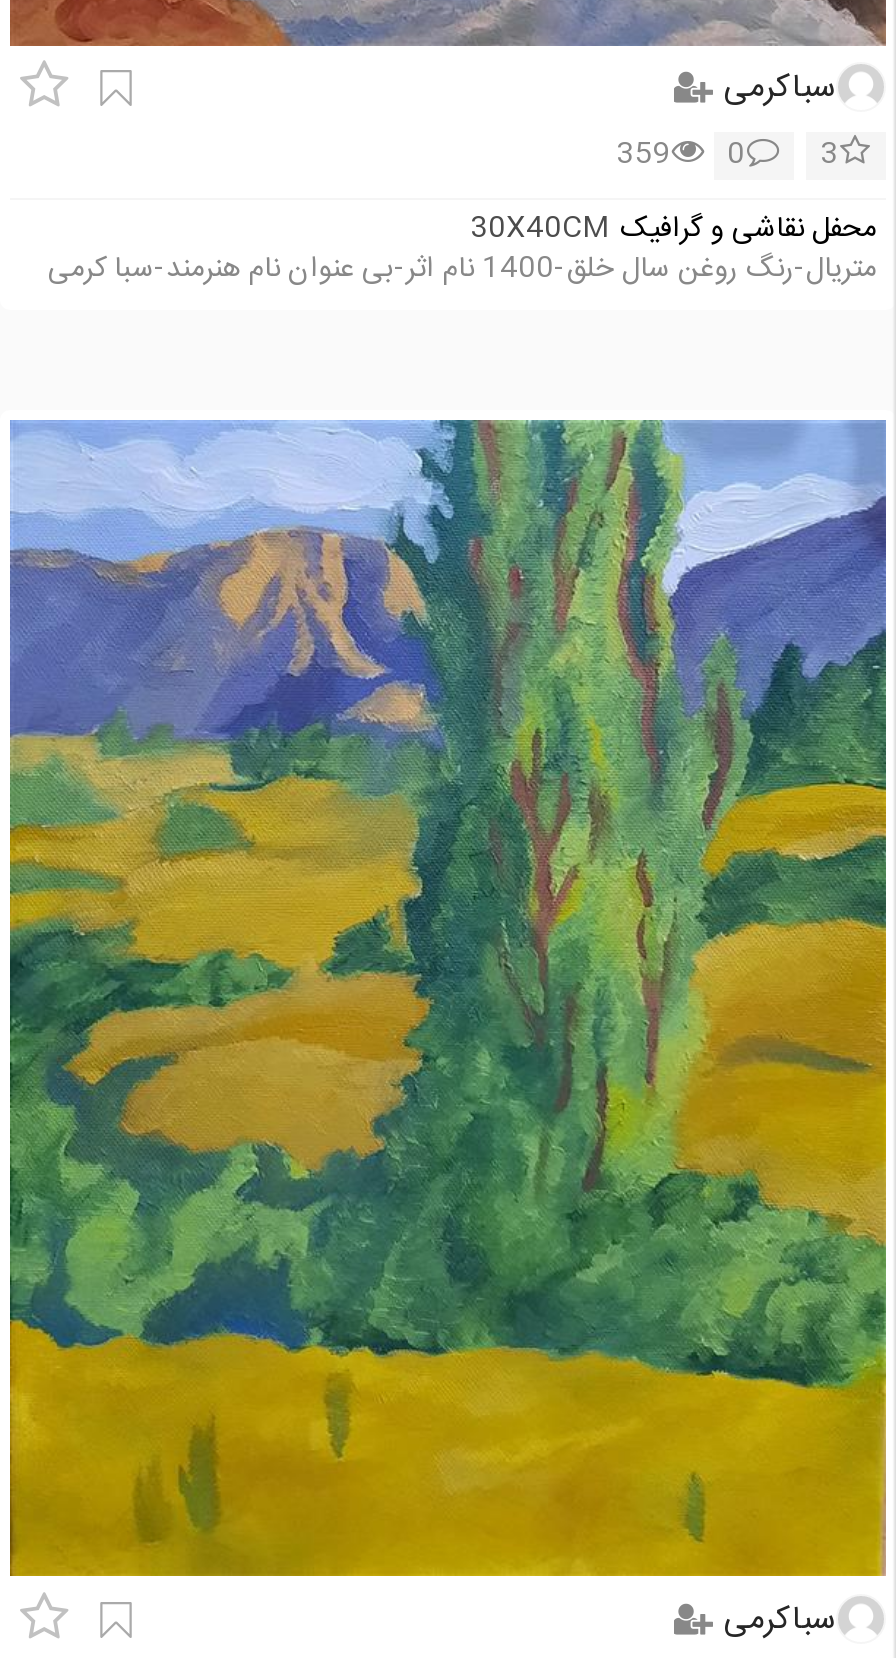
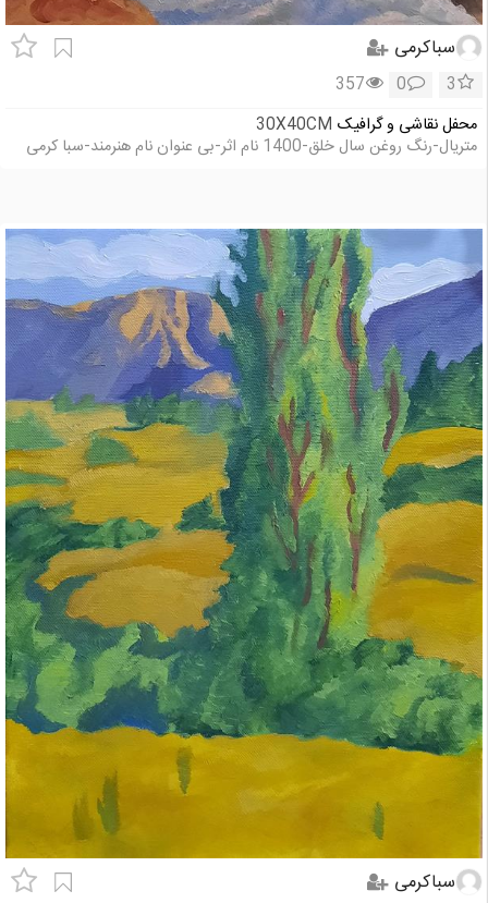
- 359 0 3
+ 357 0 3
